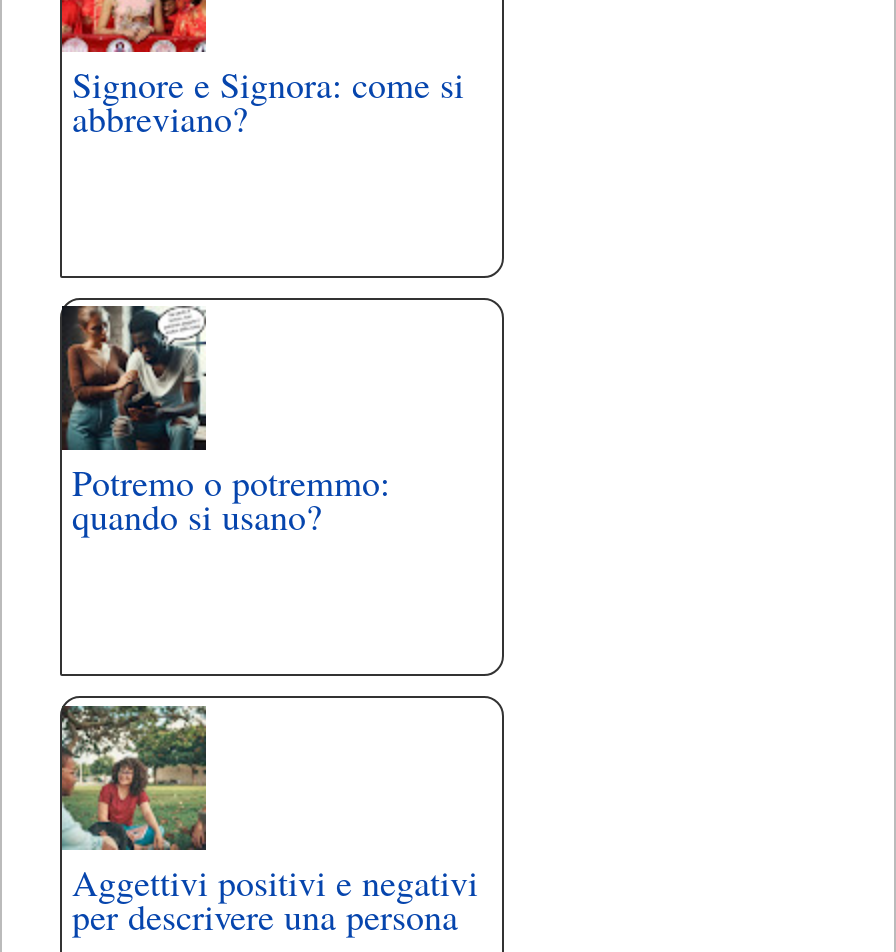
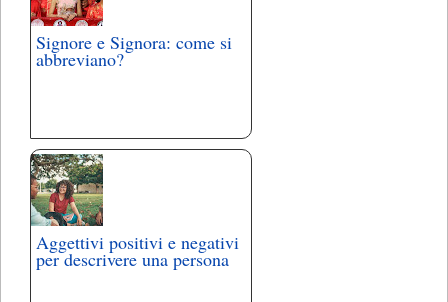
- [image]
- Potremo o potremmo:
- quando si usano?
